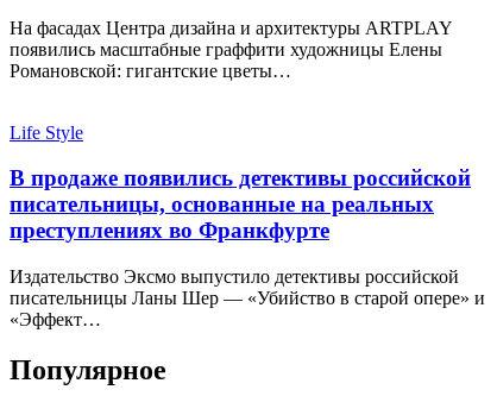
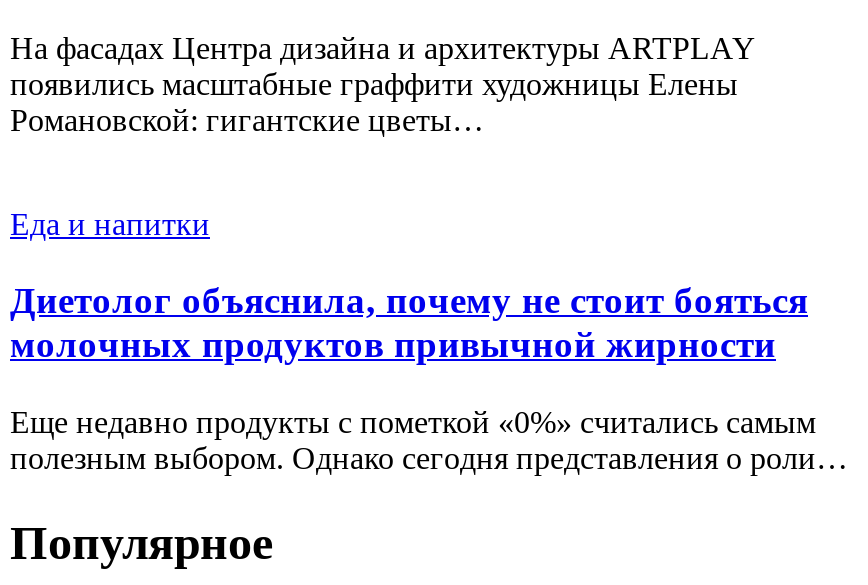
- Life Style
+ Еда и напитки

- В продаже появились детективы российской
- писательницы, основанные на реальных
- преступлениях во Франкфурте
+ Диетолог объяснила, почему не стоит бояться
+ молочных продуктов привычной жирности

- Издательство Эксмо выпустило детективы российской
- писательницы Ланы Шер — «Убийство в старой опере» и
- «Эффект…
+ Еще недавно продукты с пометкой «0%» считались самым
+ полезным выбором. Однако сегодня представления о роли…
